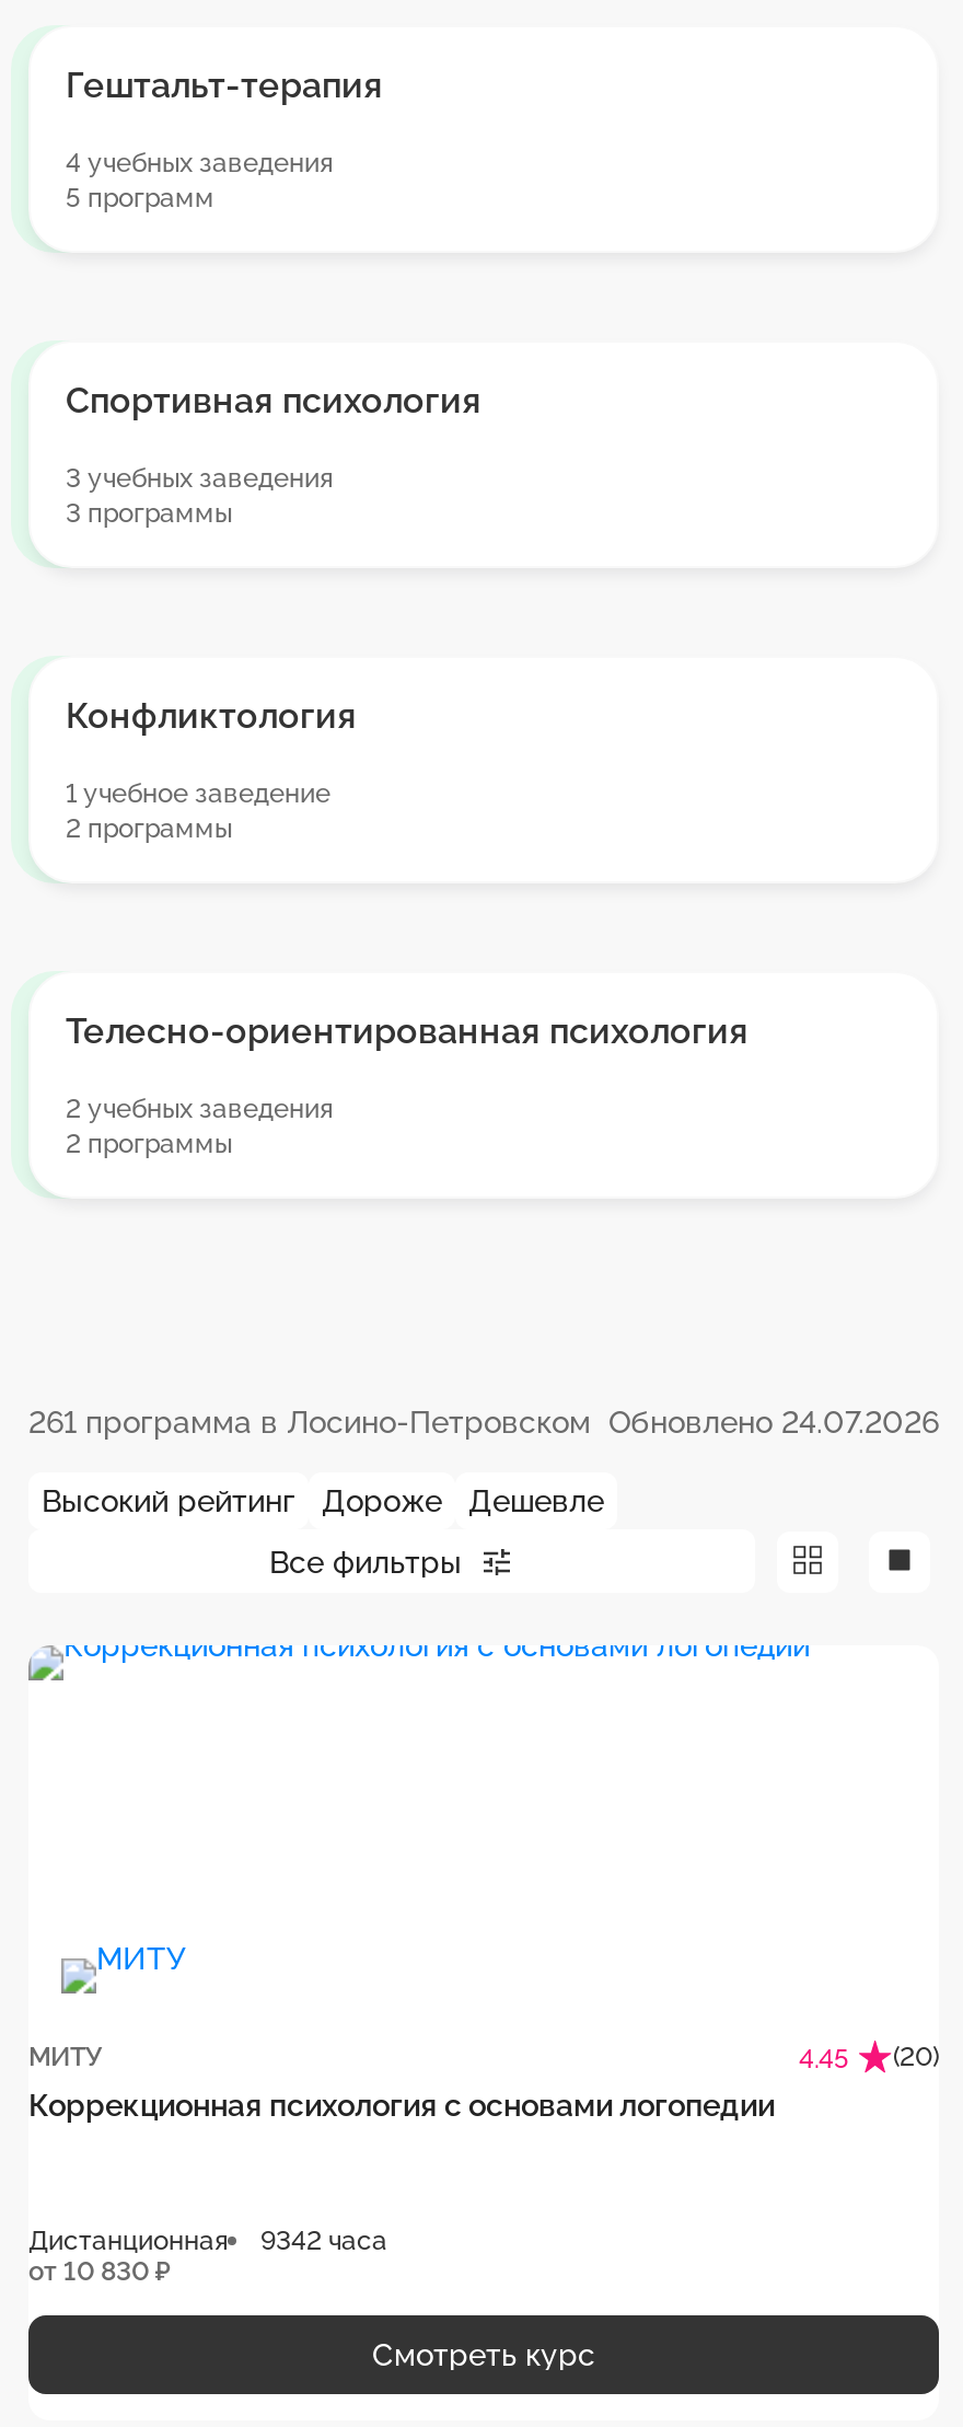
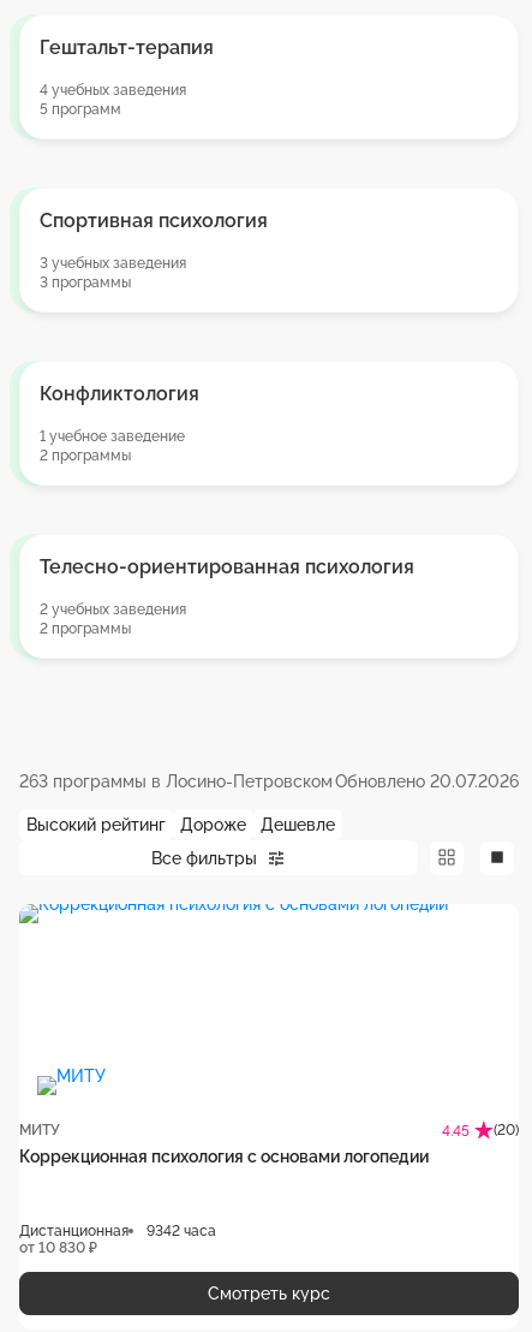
- 261 программа в Лосино-Петровском Обновлено 24.07.2026
+ 263 программы в Лосино-Петровском Обновлено 20.07.2026
